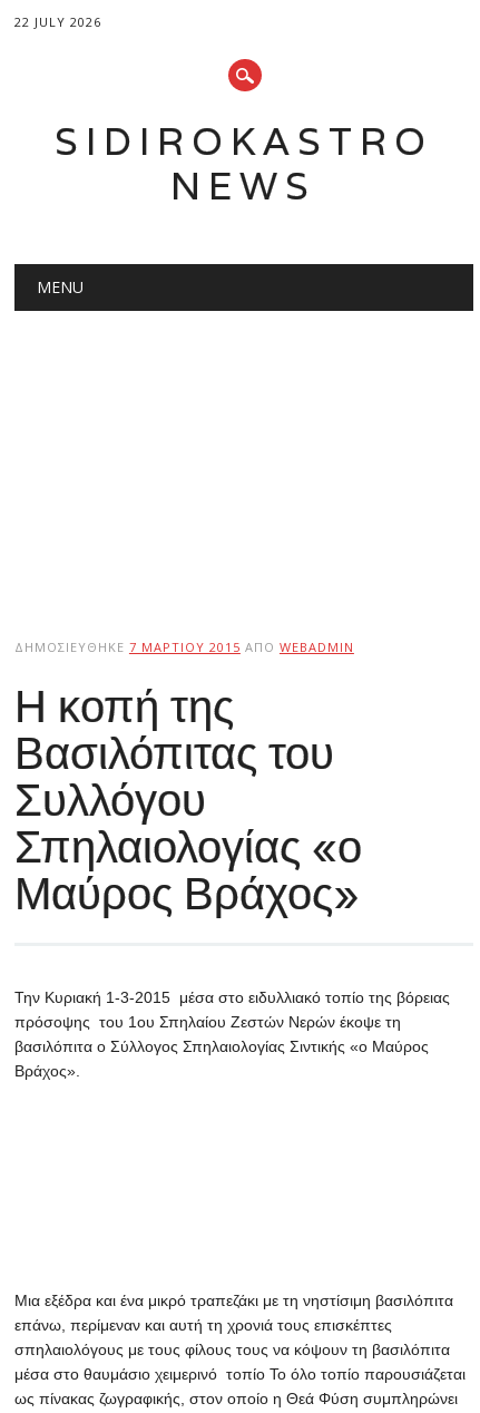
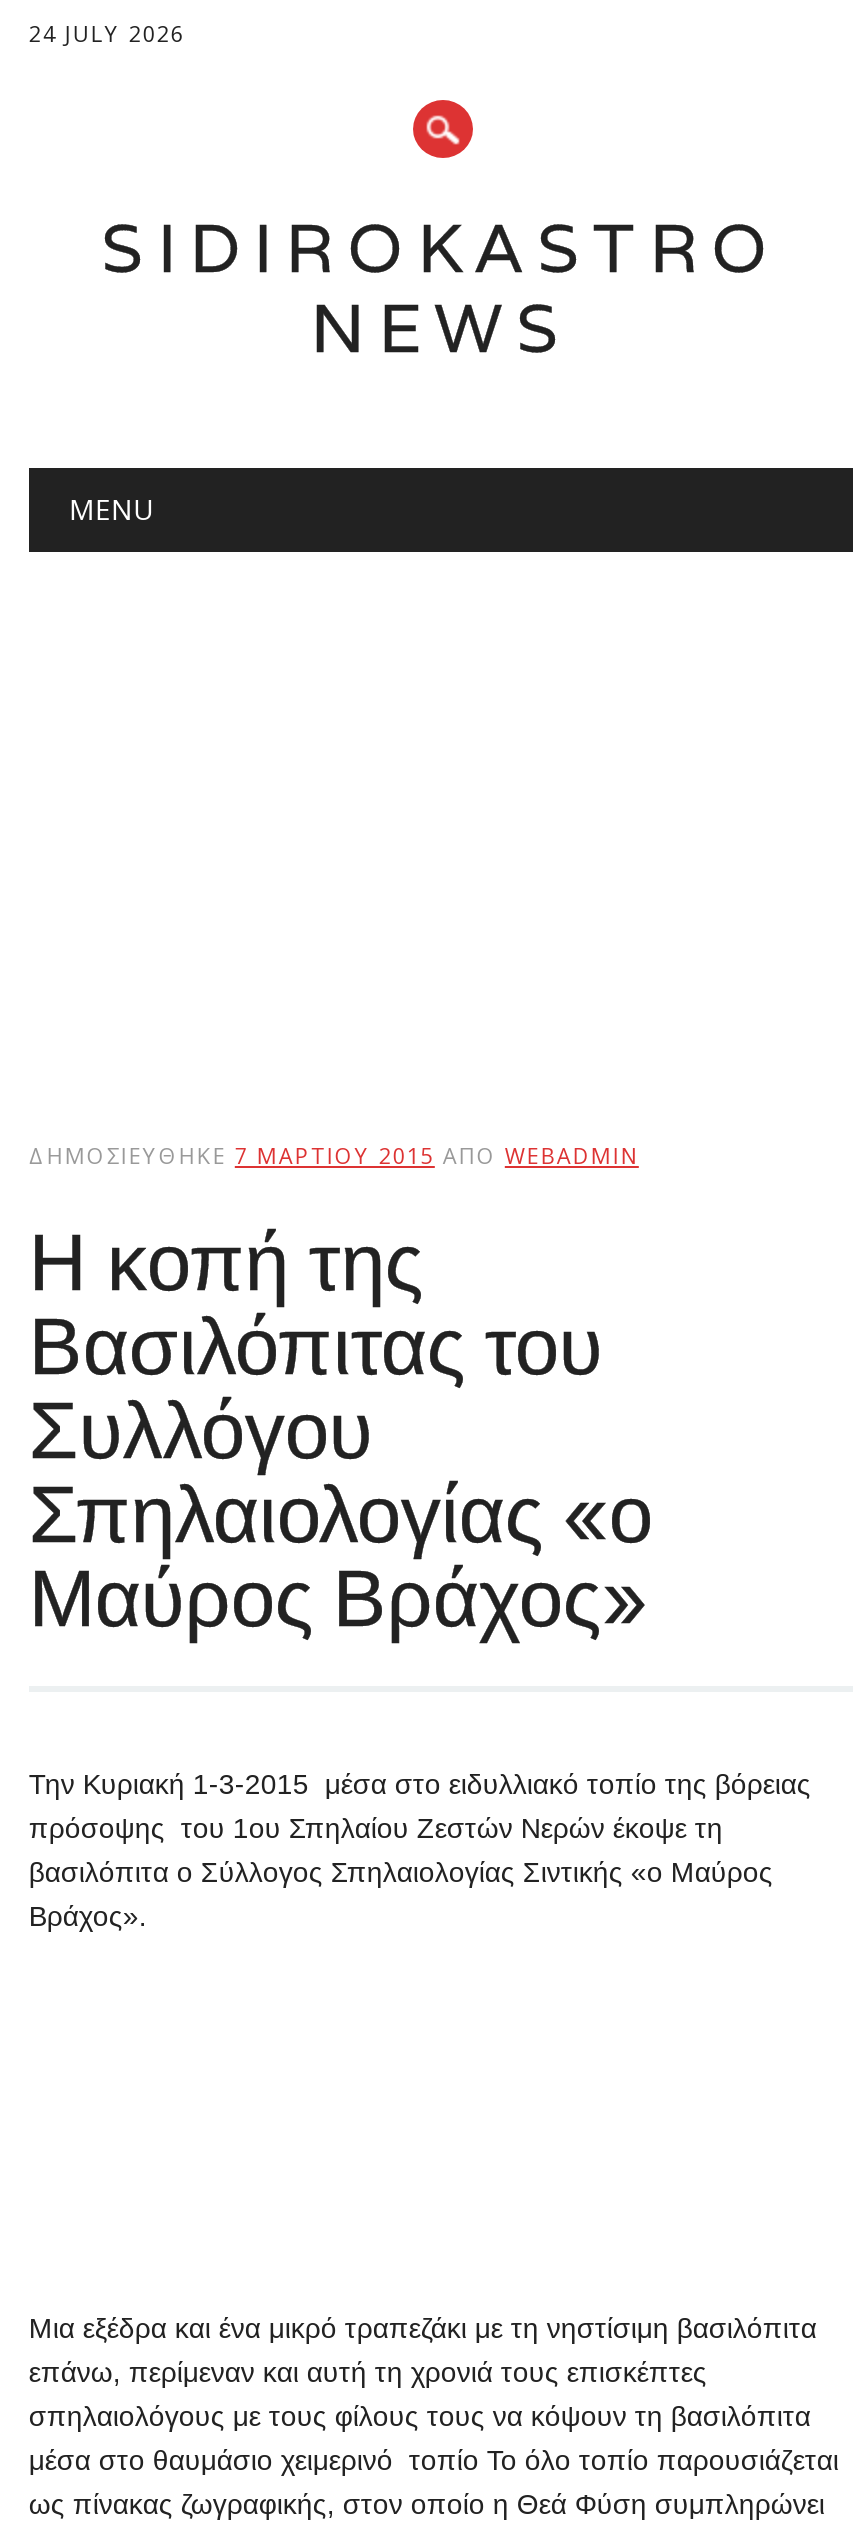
- 22 JULY 2026
+ 24 JULY 2026
